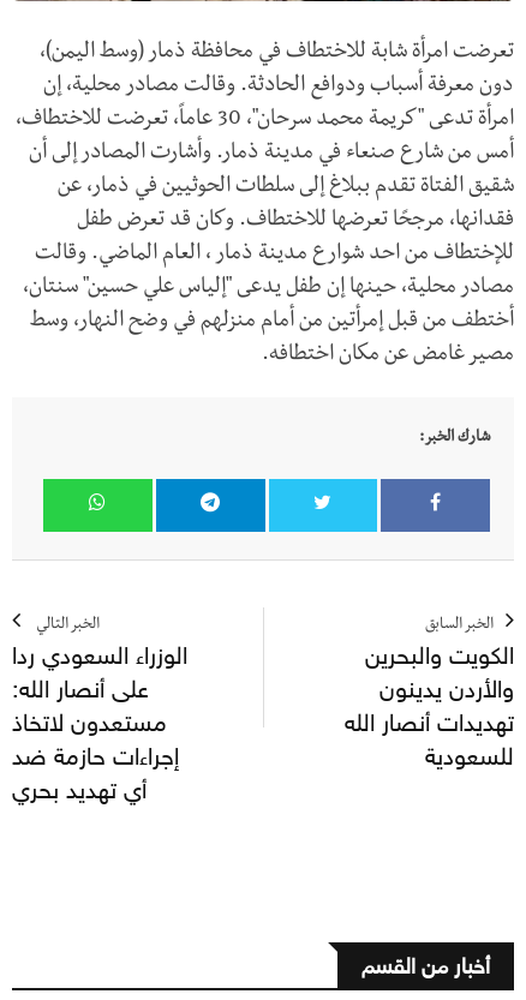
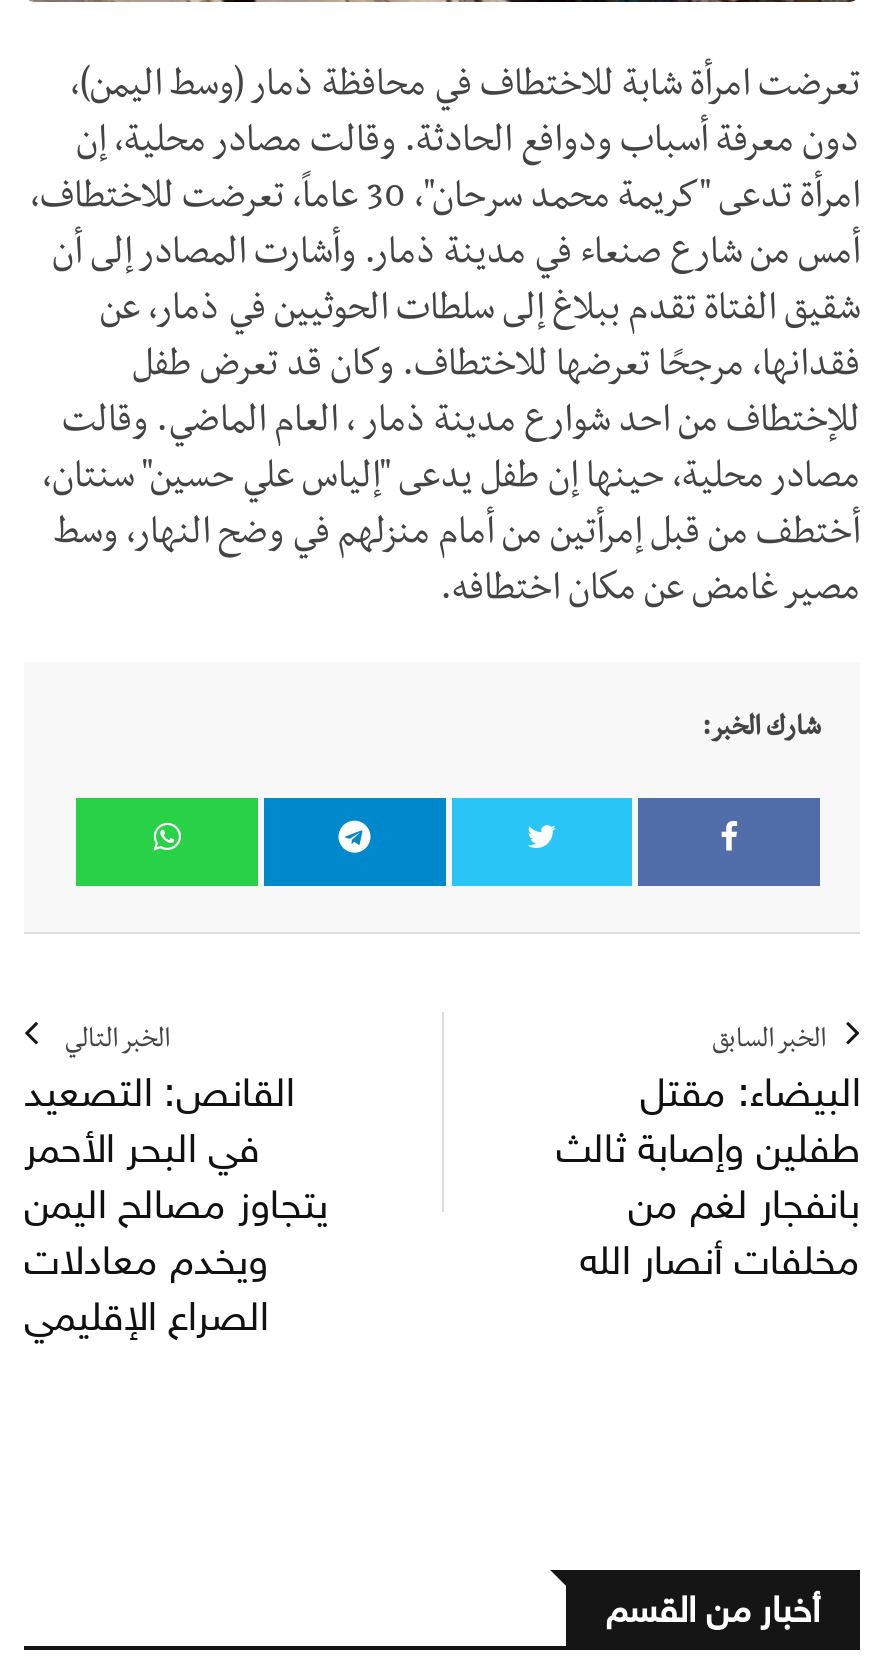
- الوزراء السعودي ردا
- على أنصار الله:
- مستعدون لاتخاذ
- إجراءات حازمة ضد
- أي تهديد بحري
+ القانص: التصعيد
+ في البحر الأحمر
+ يتجاوز مصالح اليمن
+ ويخدم معادلات
+ الصراع الإقليمي

- الكويت والبحرين
- والأردن يدينون
- تهديدات أنصار الله
- للسعودية
+ البيضاء: مقتل
+ طفلين وإصابة ثالث
+ بانفجار لغم من
+ مخلفات أنصار الله
